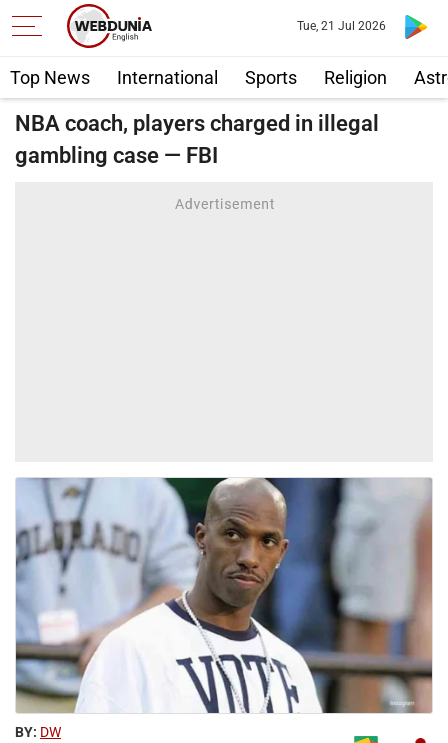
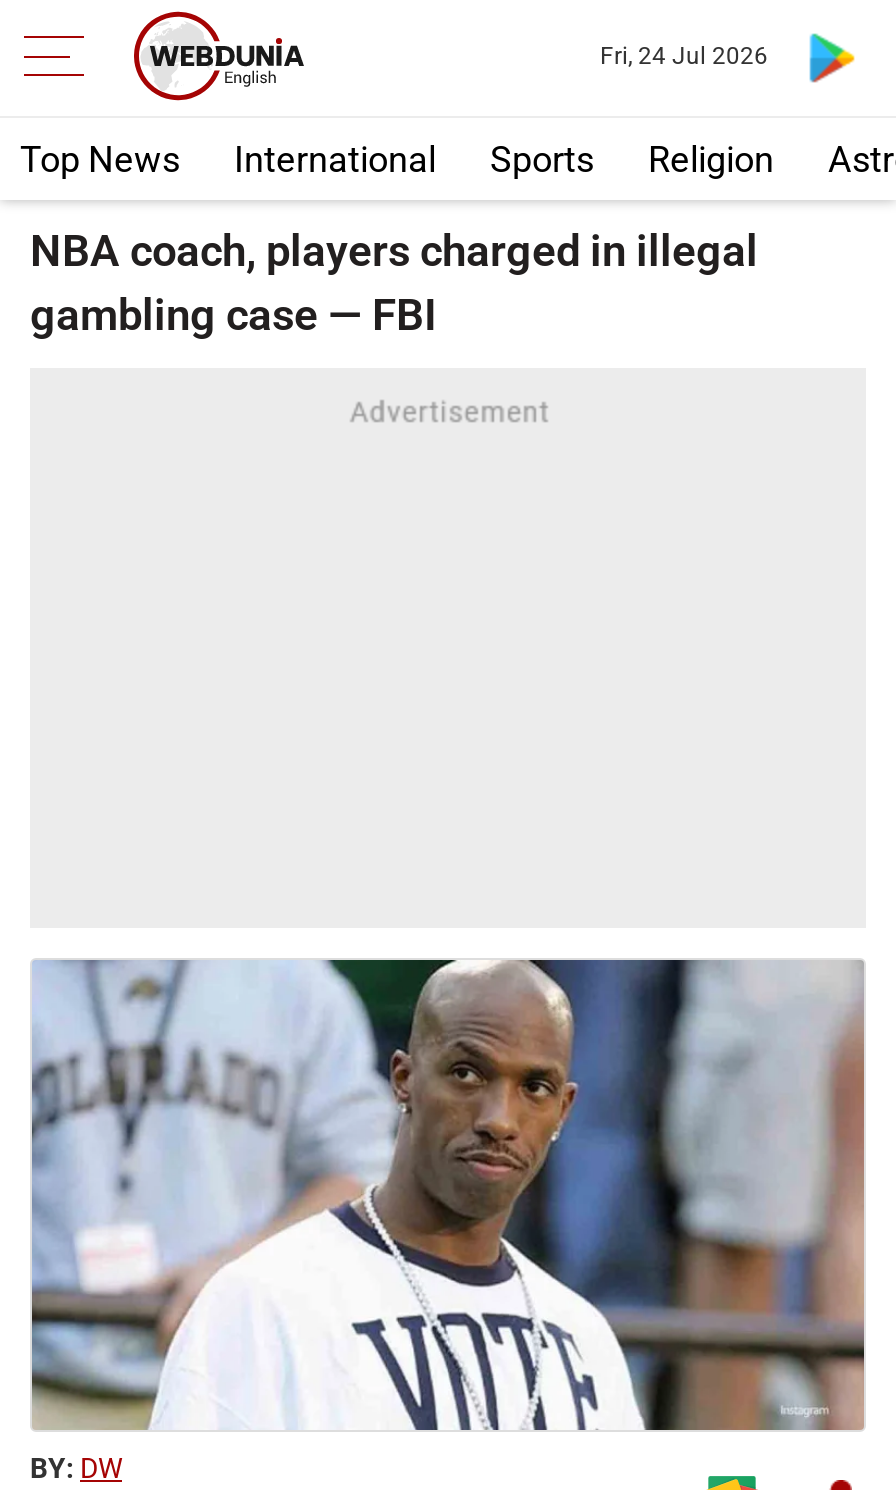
- Tue, 21 Jul 2026
+ Fri, 24 Jul 2026
